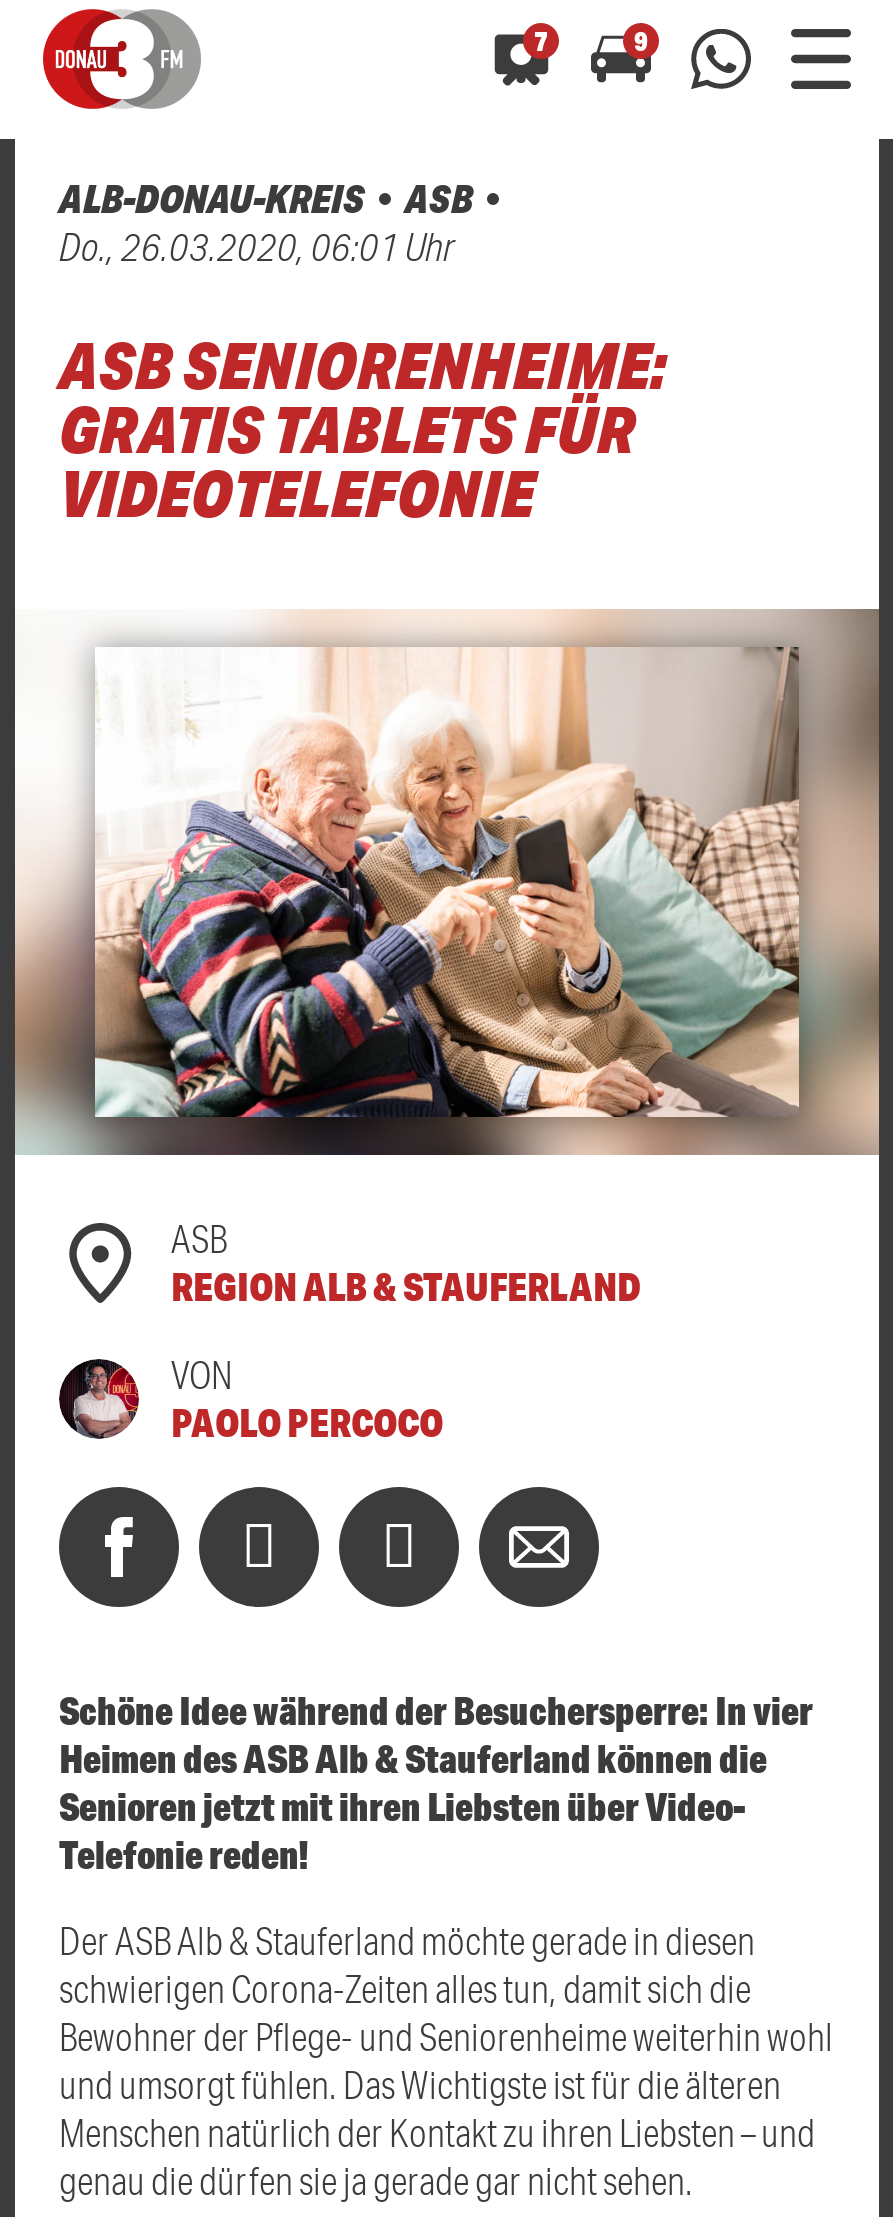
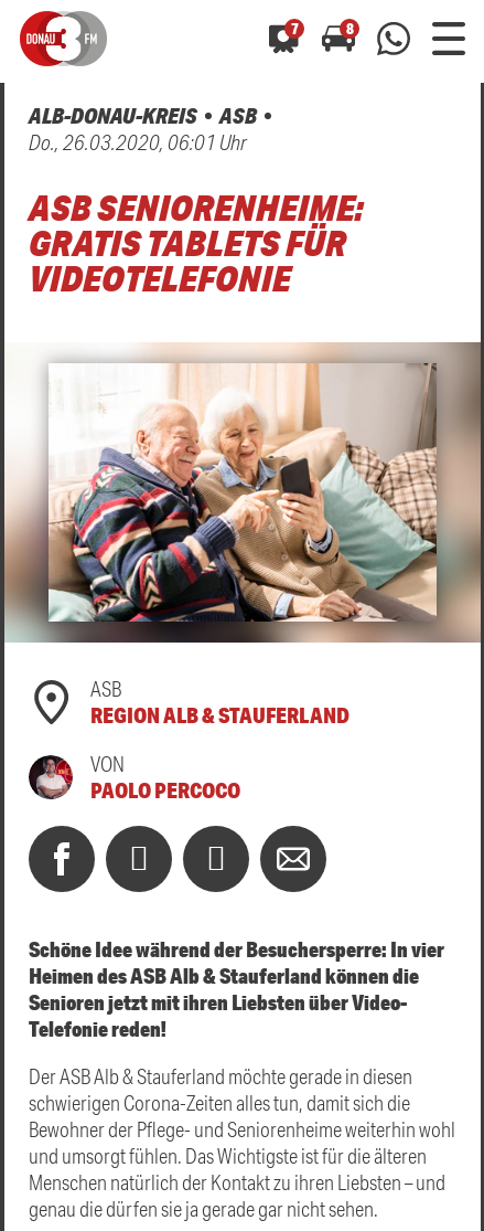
- 9
+ 8
